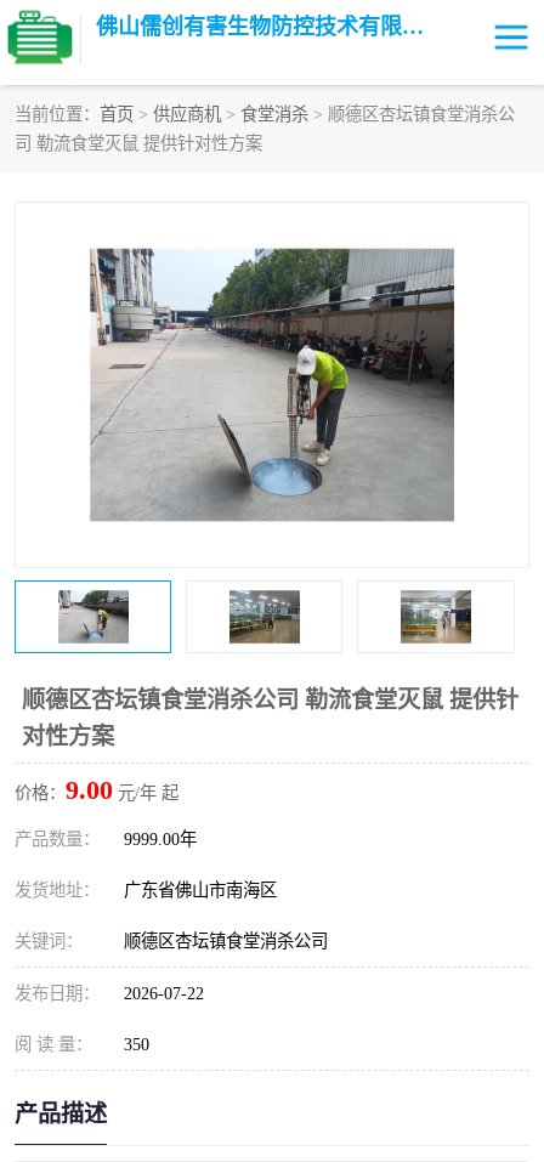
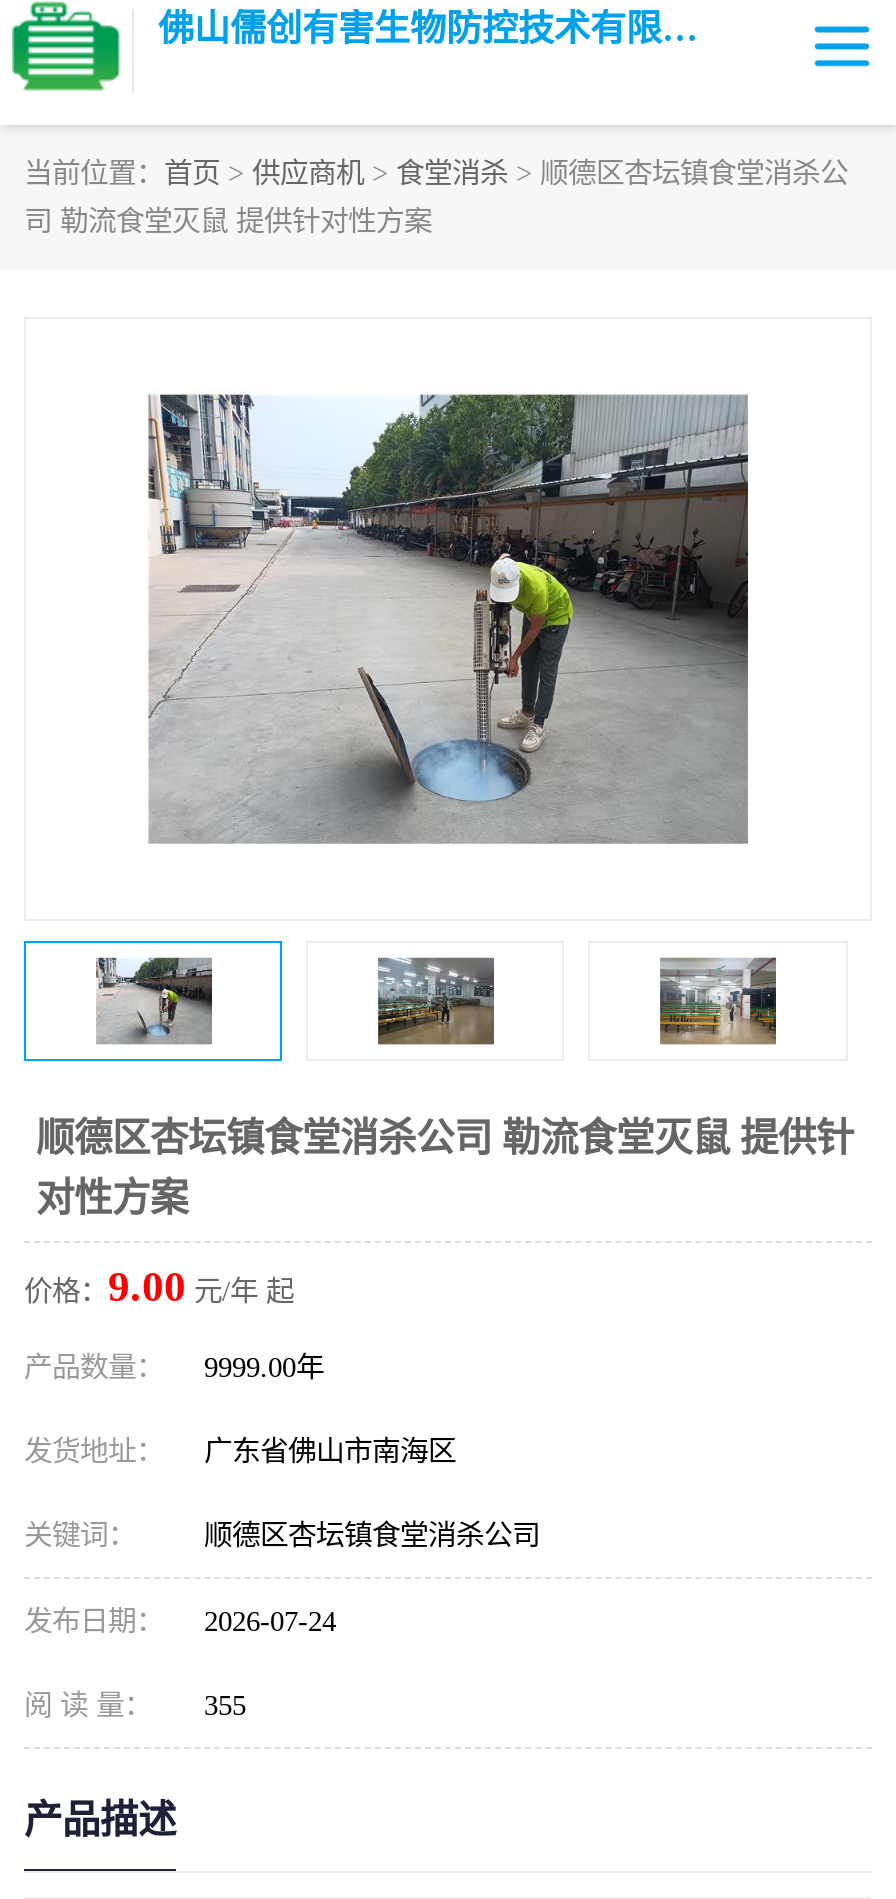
- 发布日期： 2026-07-22
+ 发布日期： 2026-07-24

- 阅 读 量： 350
+ 阅 读 量： 355
